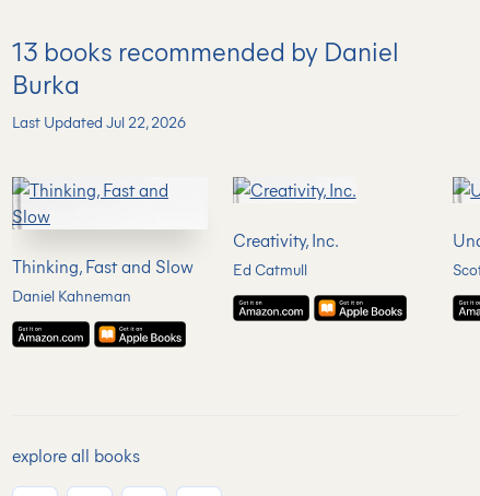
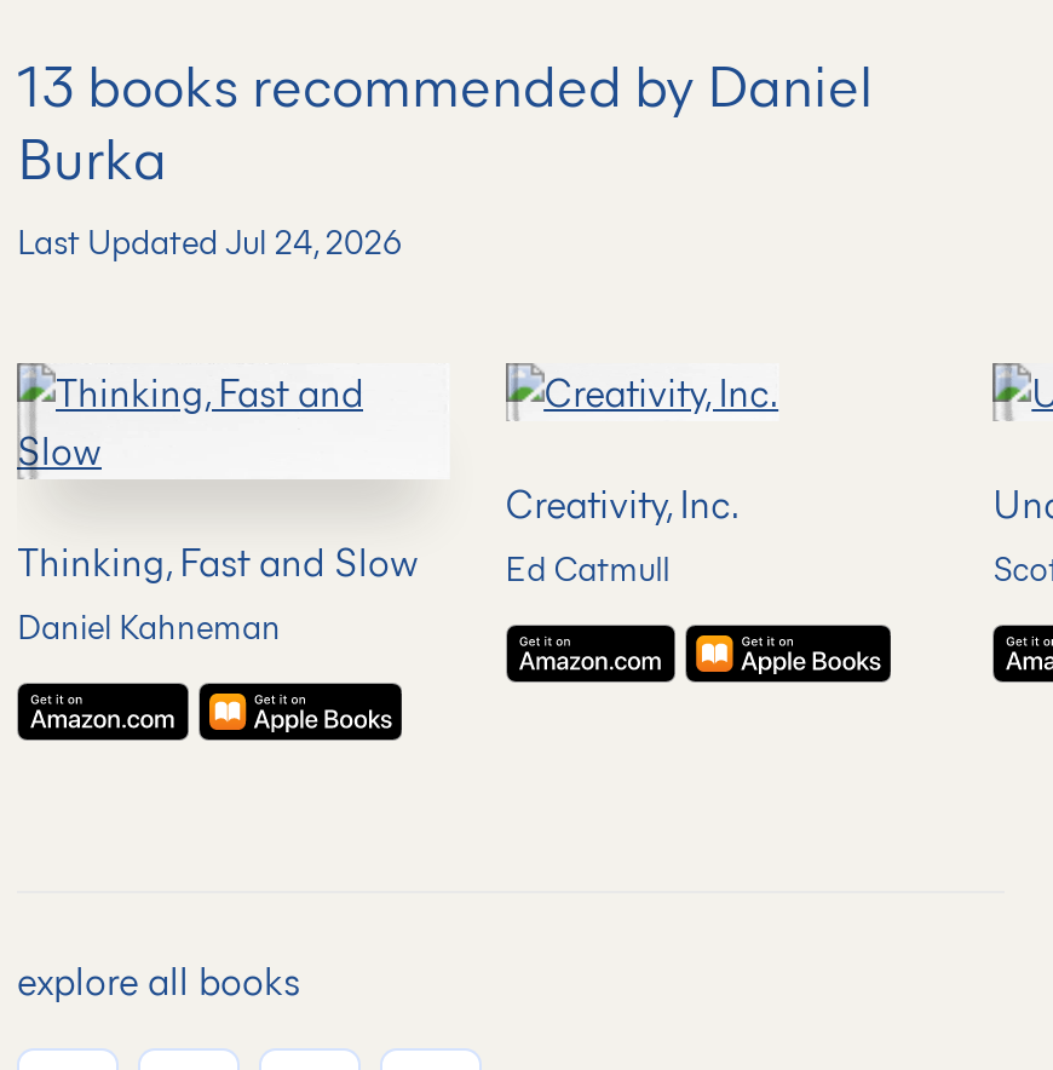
- Last Updated Jul 22, 2026
+ Last Updated Jul 24, 2026
